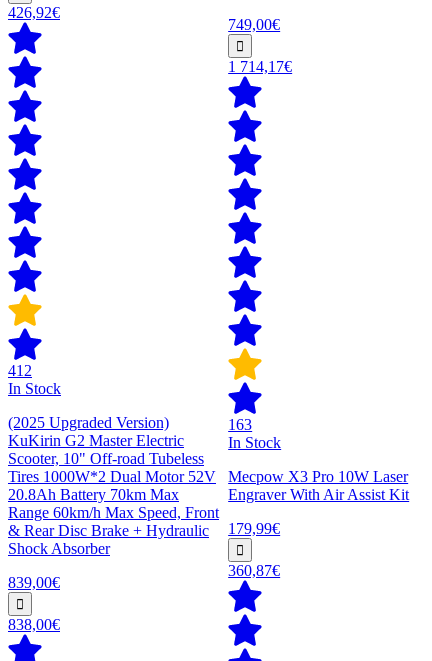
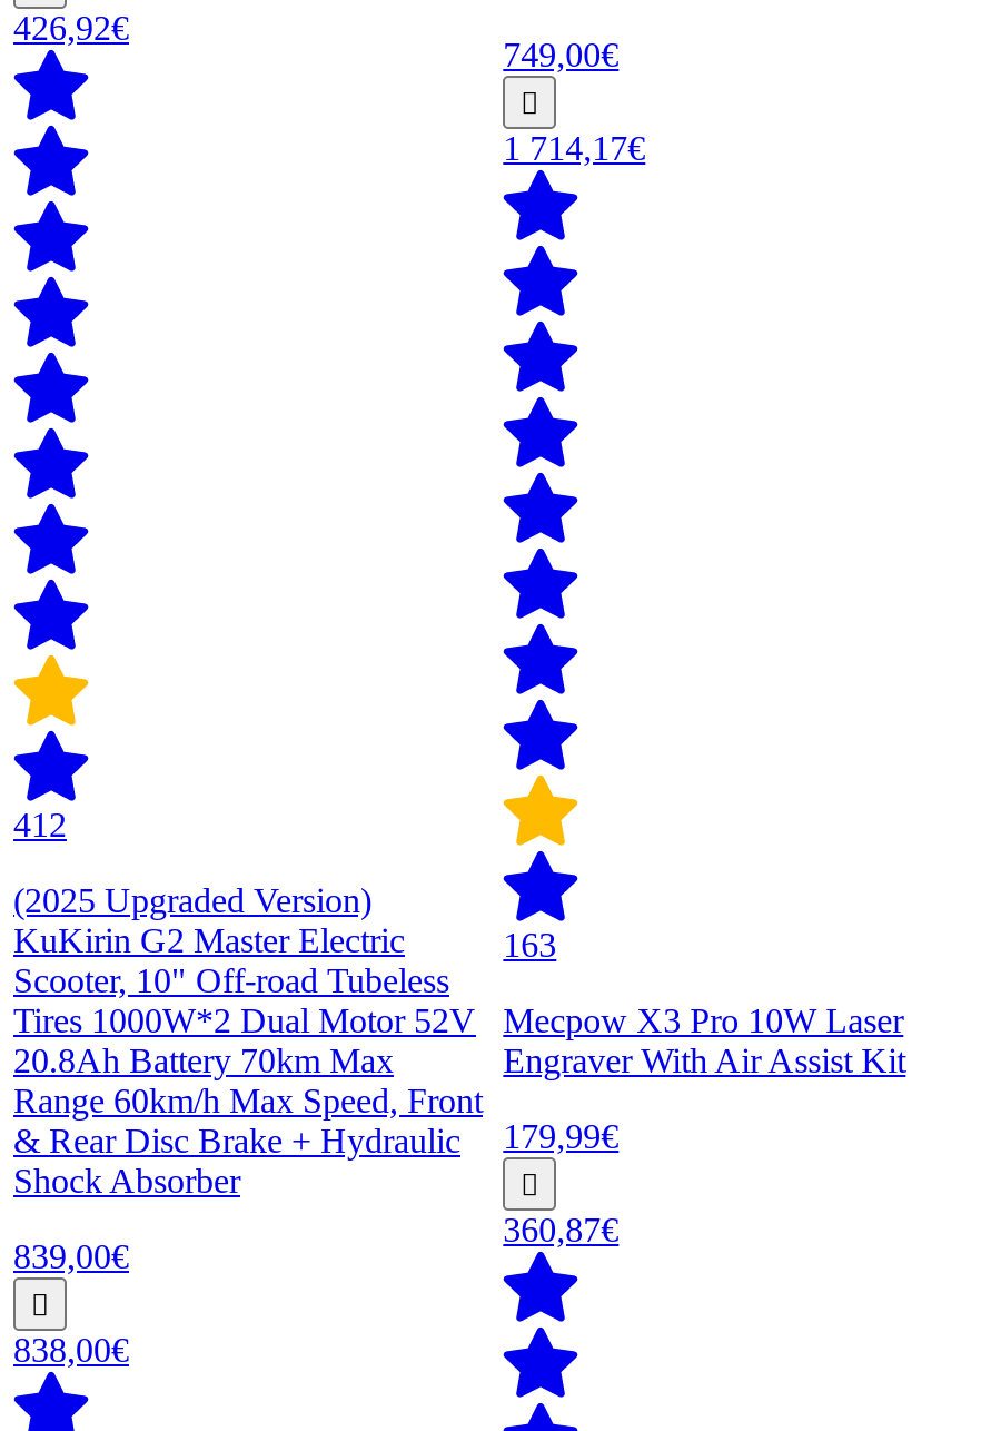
- In Stock

- In Stock
